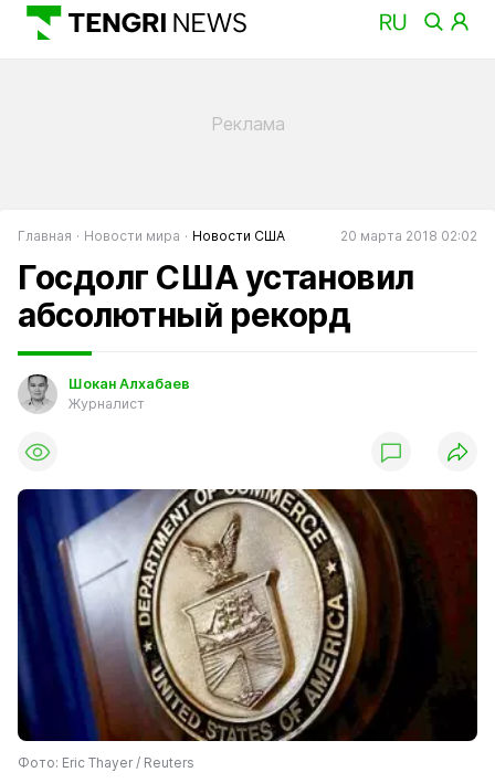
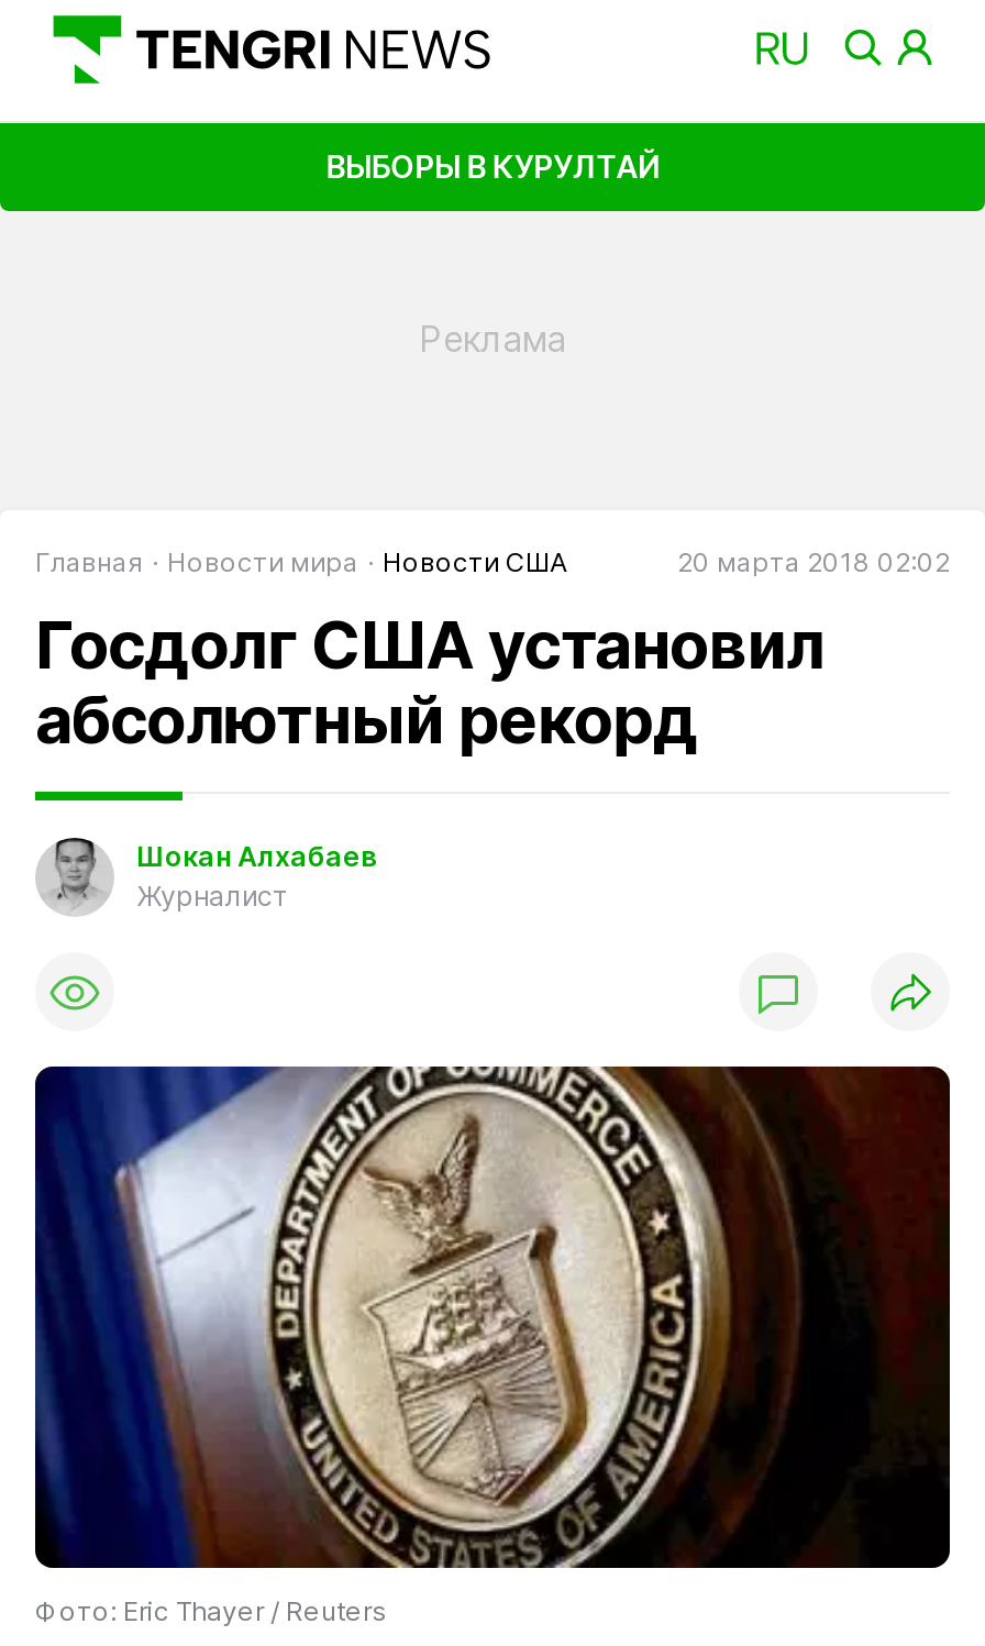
+ ВЫБОРЫ В КУРУЛТАЙ
